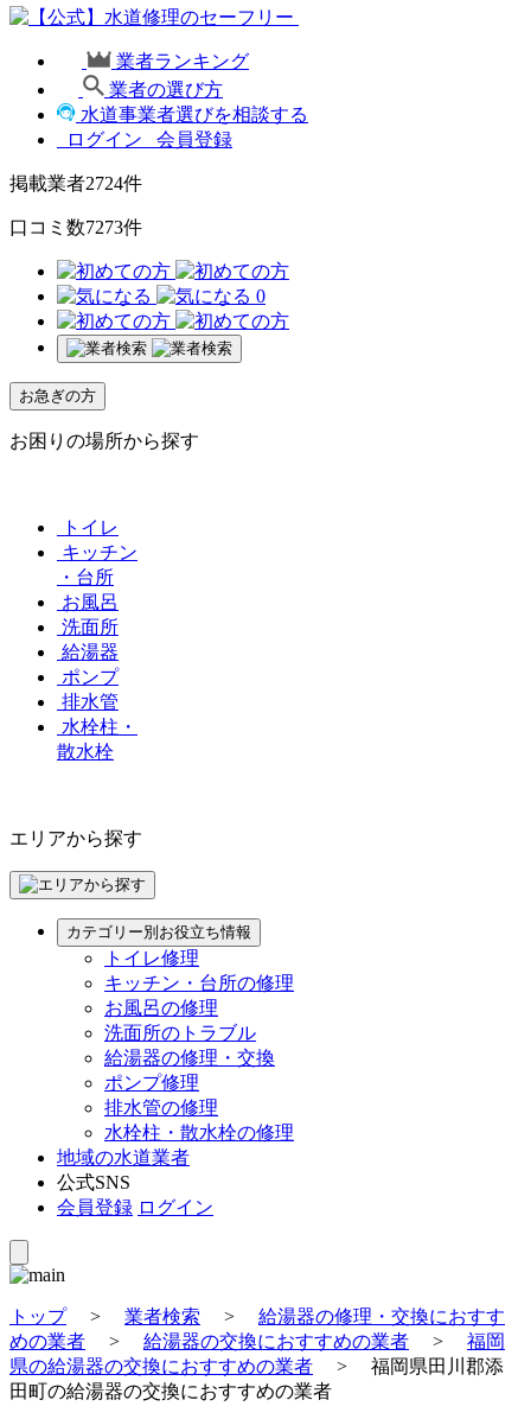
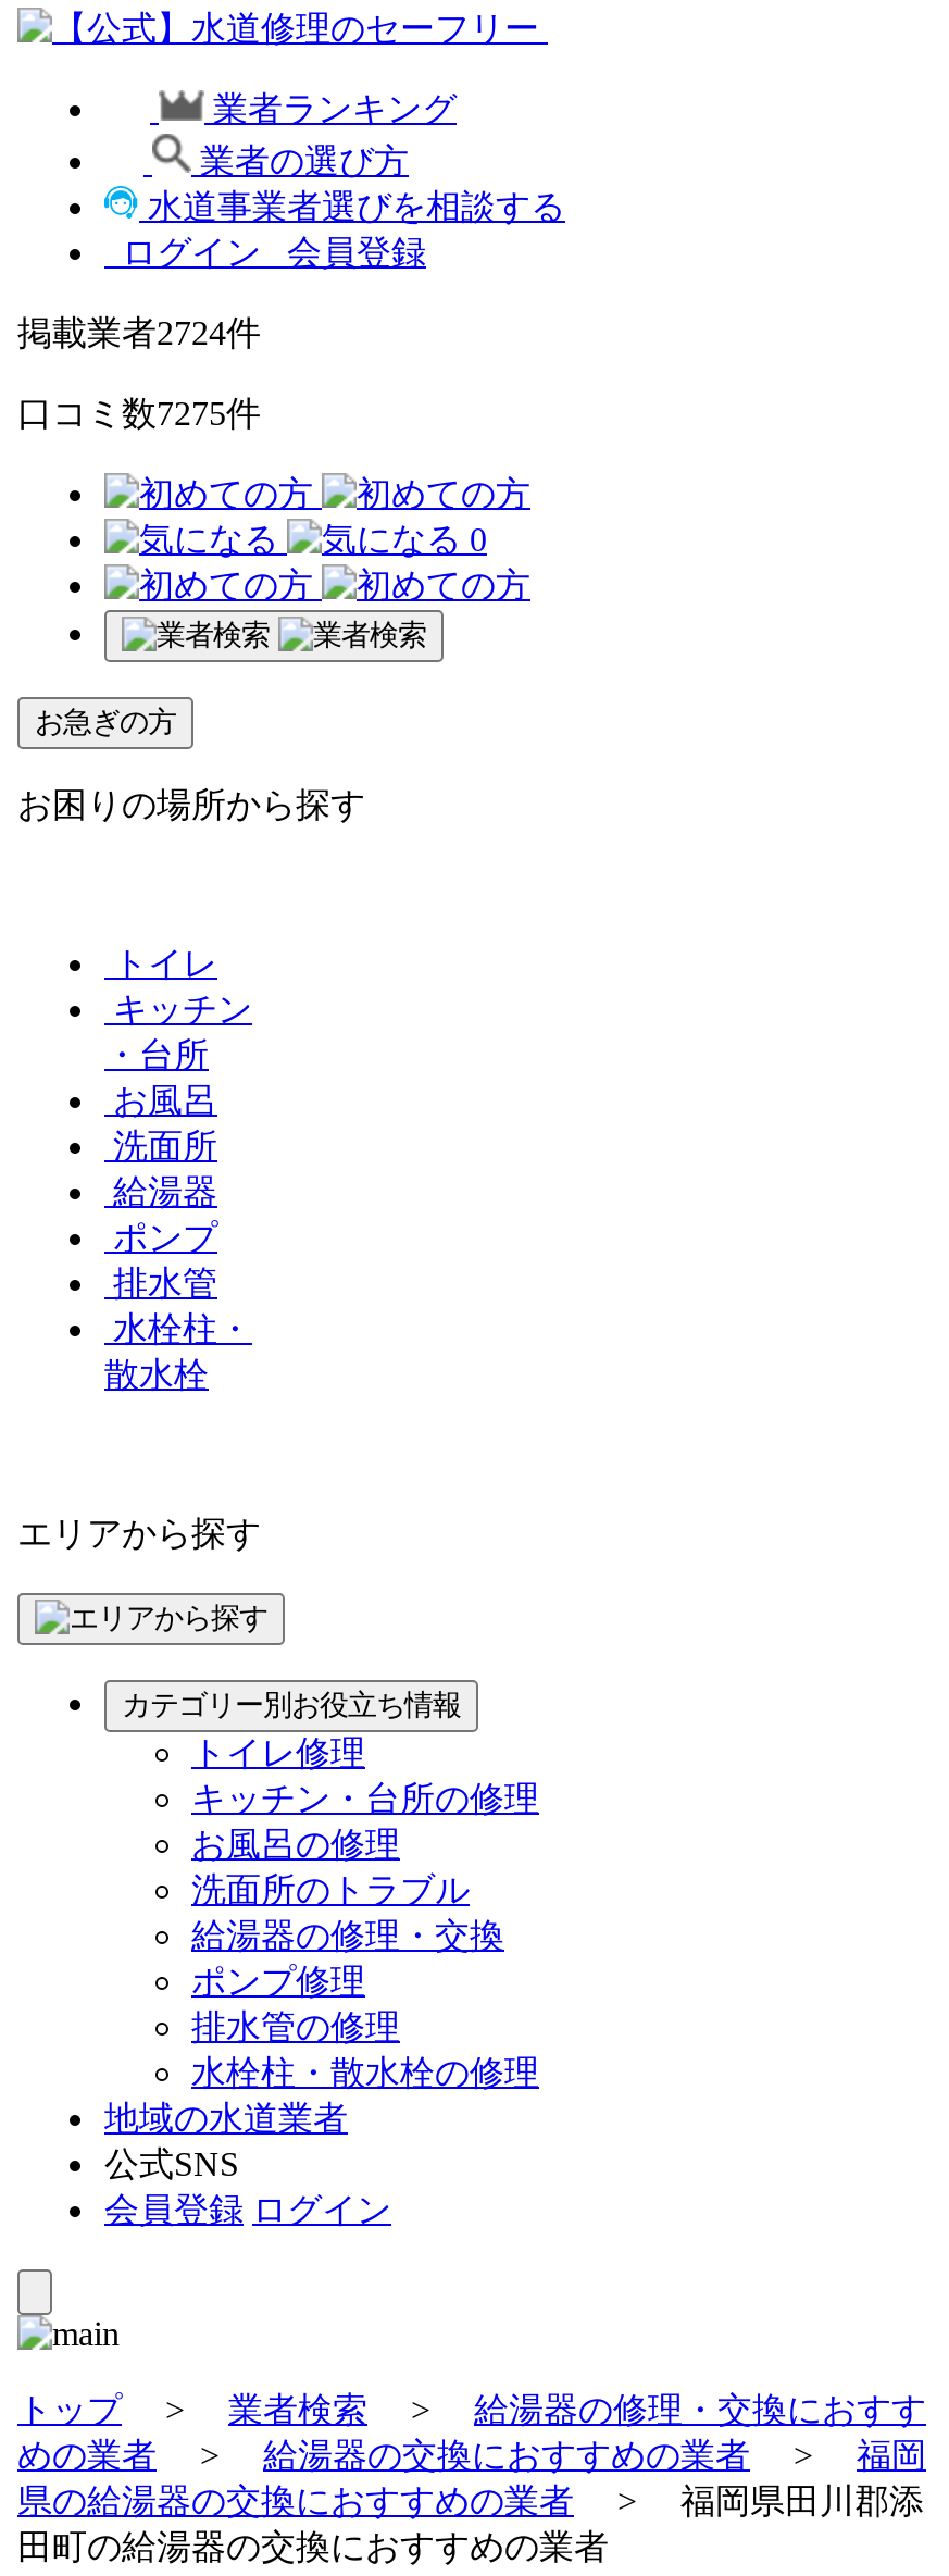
- 口コミ数7273件
+ 口コミ数7275件
